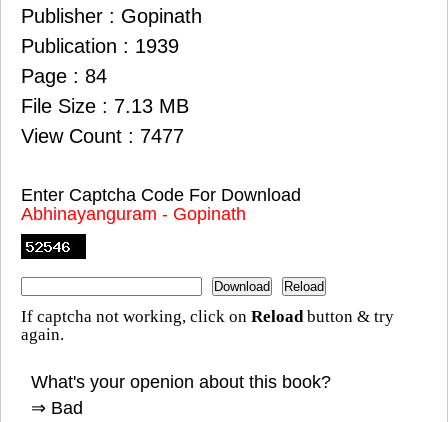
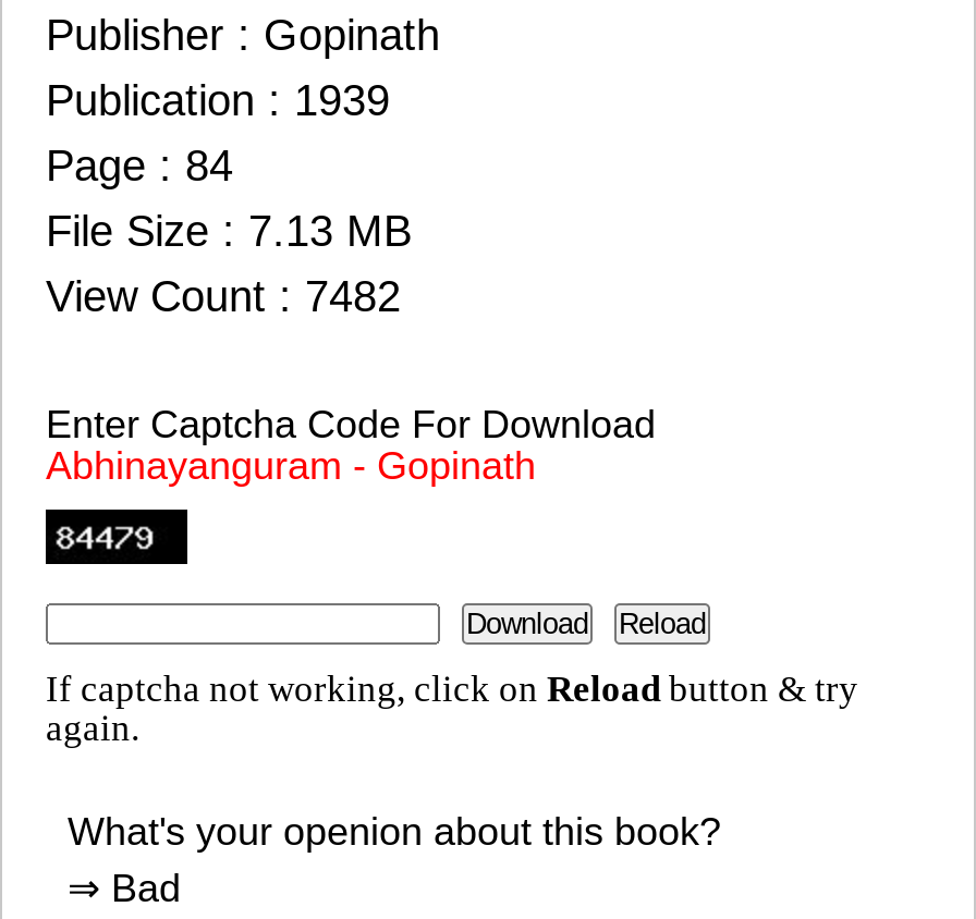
- View Count : 7477
+ View Count : 7482
